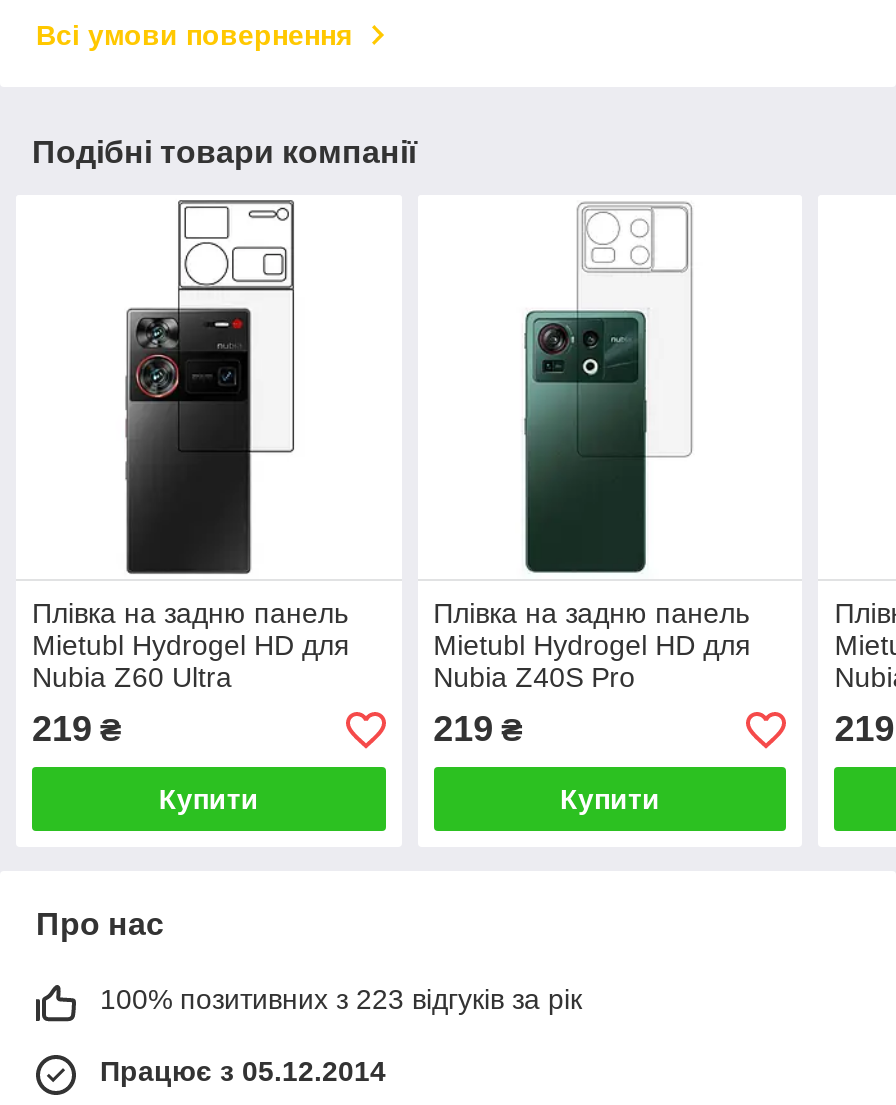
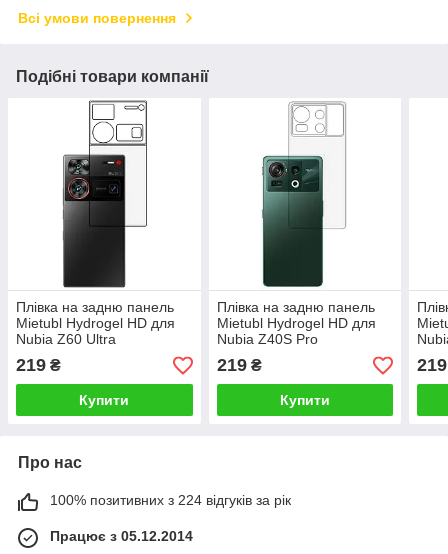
- 100% позитивних з 223 відгуків за рік
+ 100% позитивних з 224 відгуків за рік
